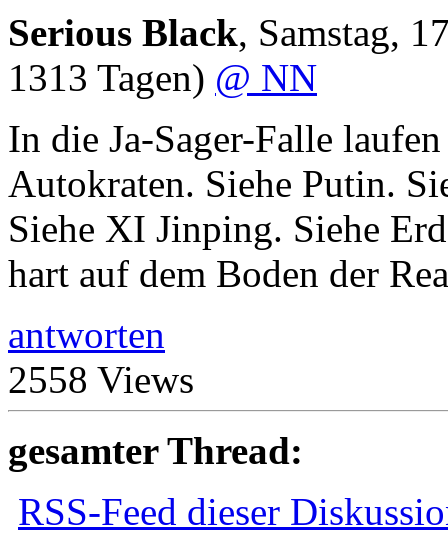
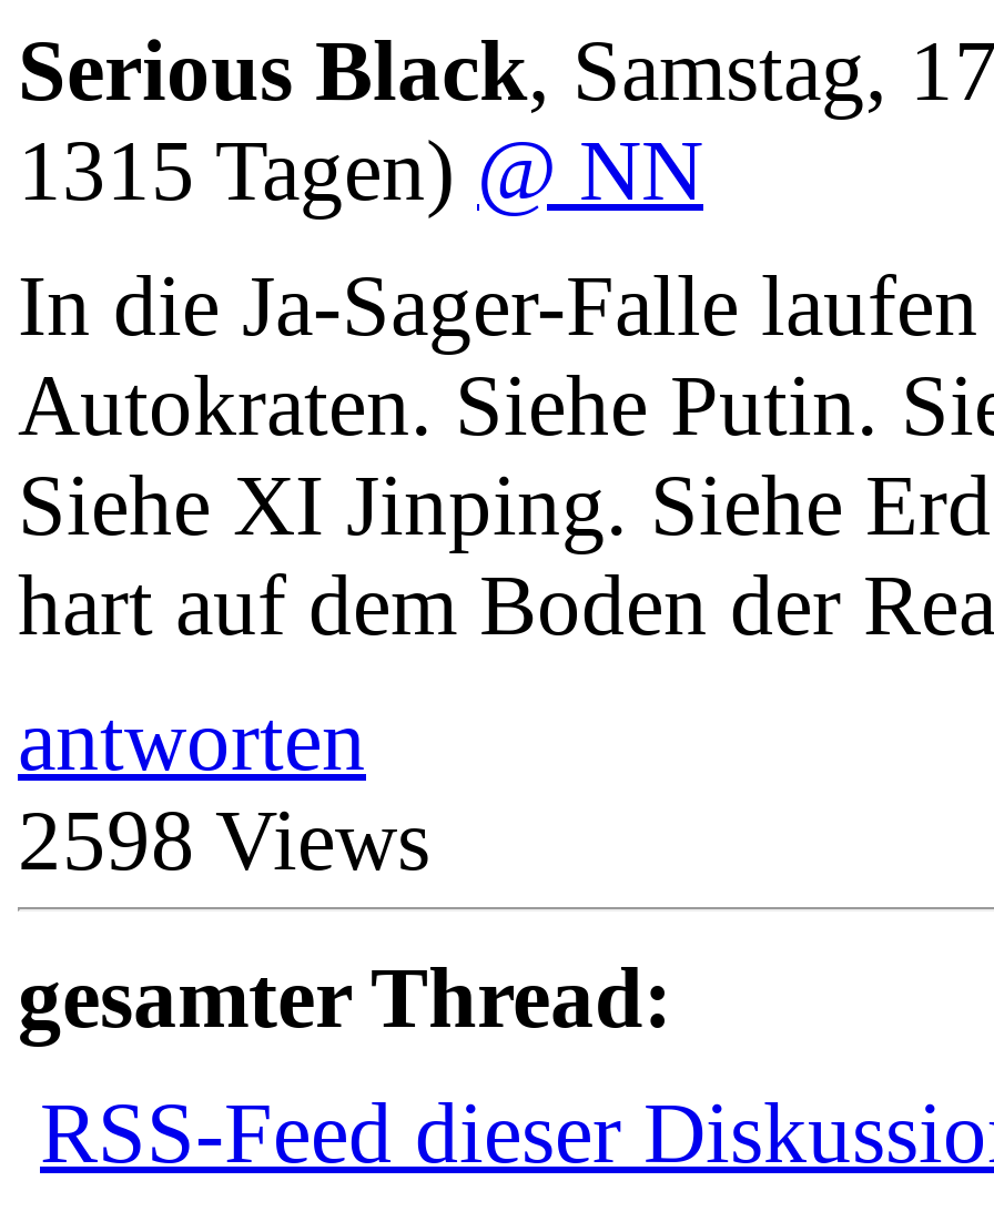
- 1313 Tagen) @ NN
+ 1315 Tagen) @ NN

- 2558 Views
+ 2598 Views
